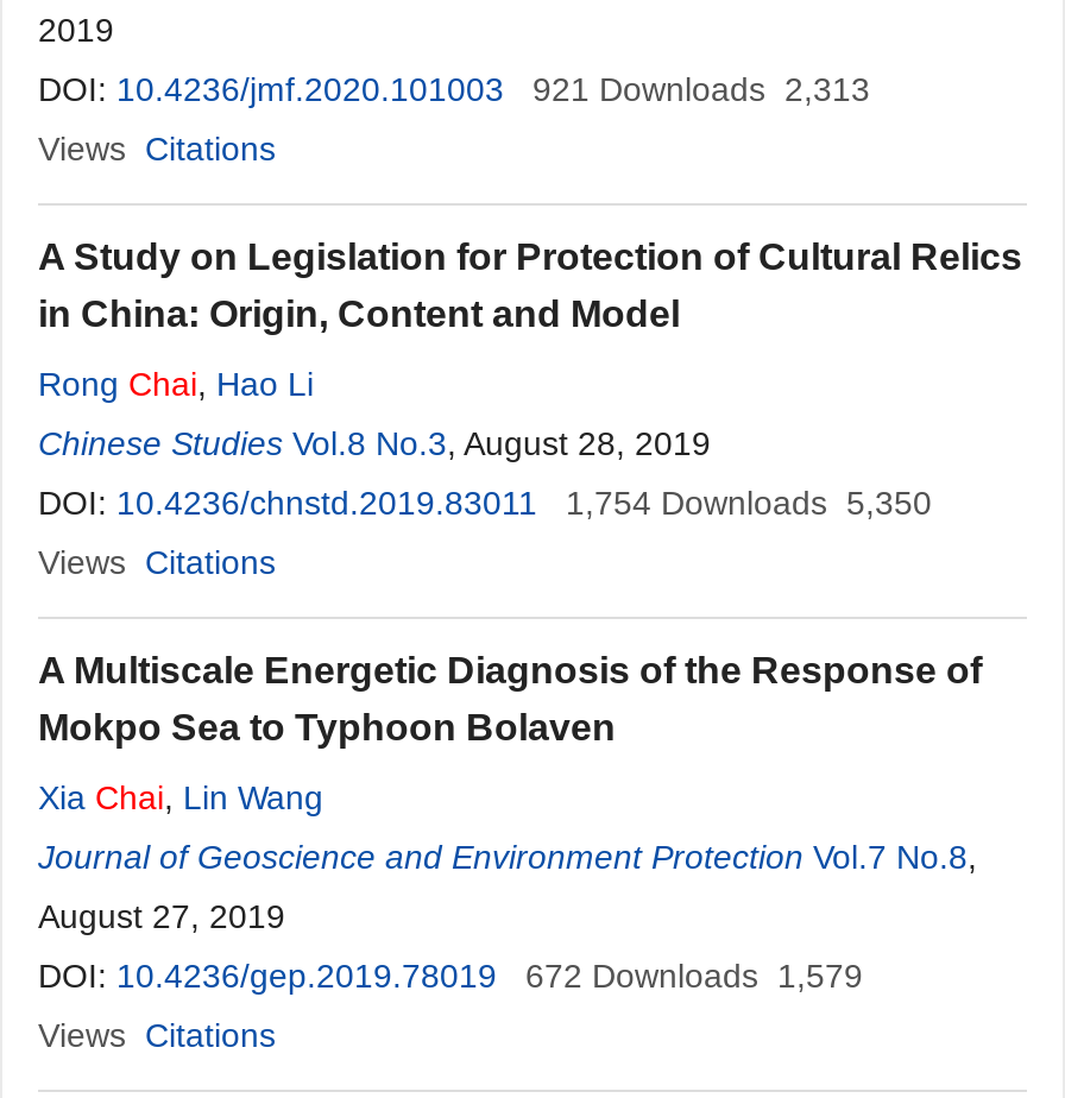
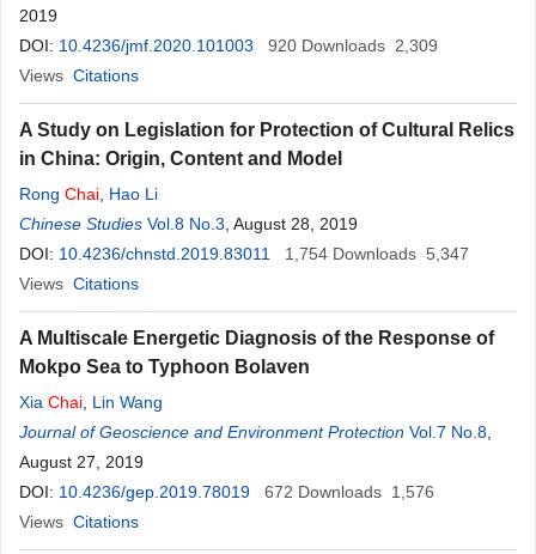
- DOI: 10.4236/jmf.2020.101003 921 Downloads 2,313
+ DOI: 10.4236/jmf.2020.101003 920 Downloads 2,309

- DOI: 10.4236/chnstd.2019.83011 1,754 Downloads 5,350
+ DOI: 10.4236/chnstd.2019.83011 1,754 Downloads 5,347

- DOI: 10.4236/gep.2019.78019 672 Downloads 1,579
+ DOI: 10.4236/gep.2019.78019 672 Downloads 1,576
